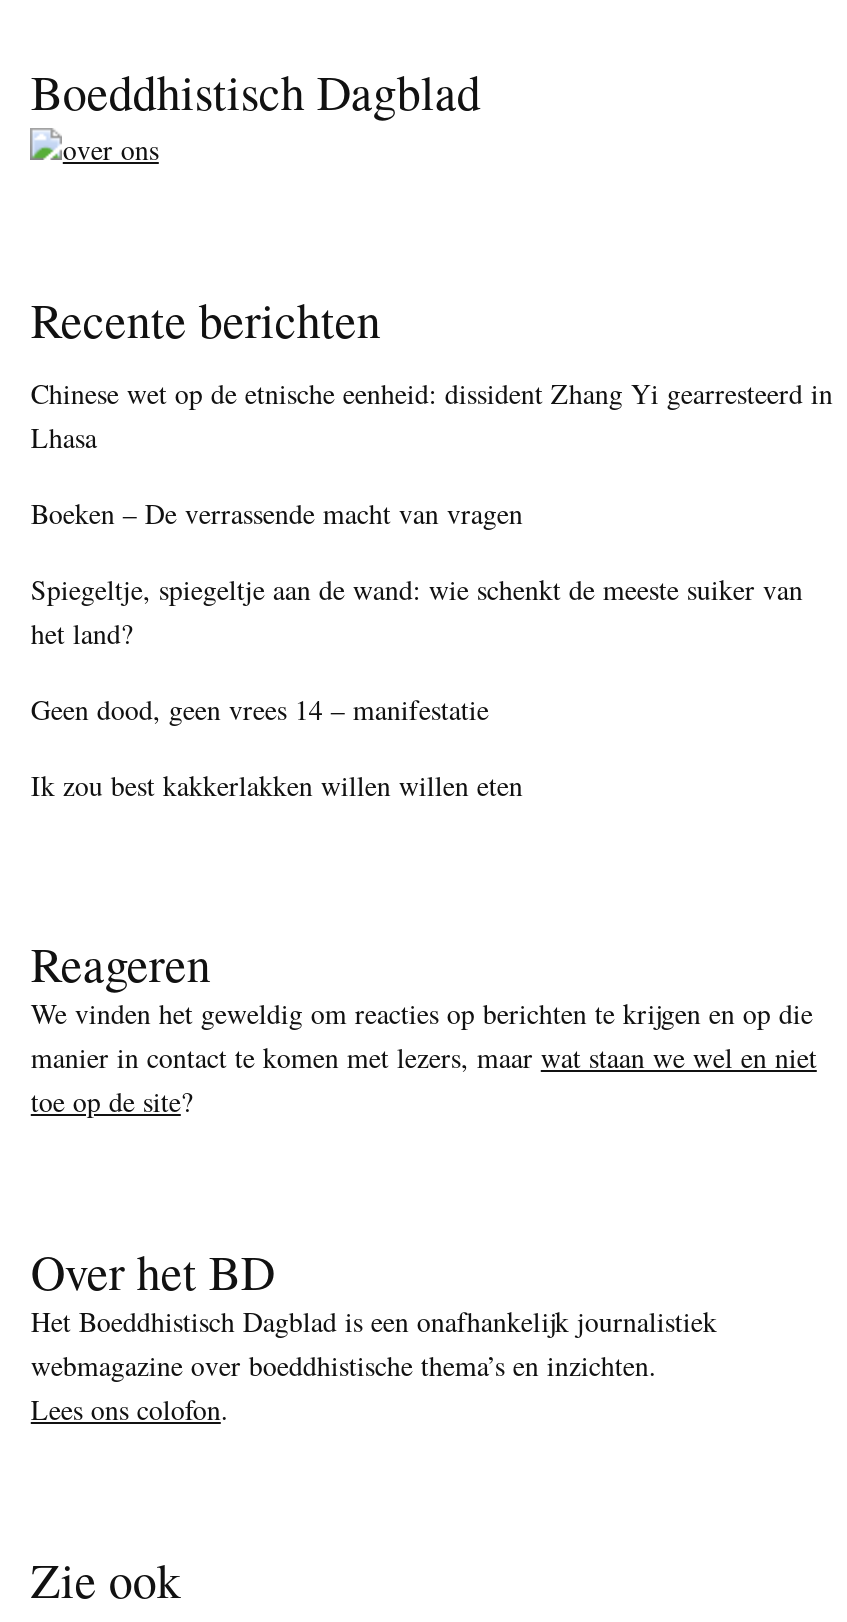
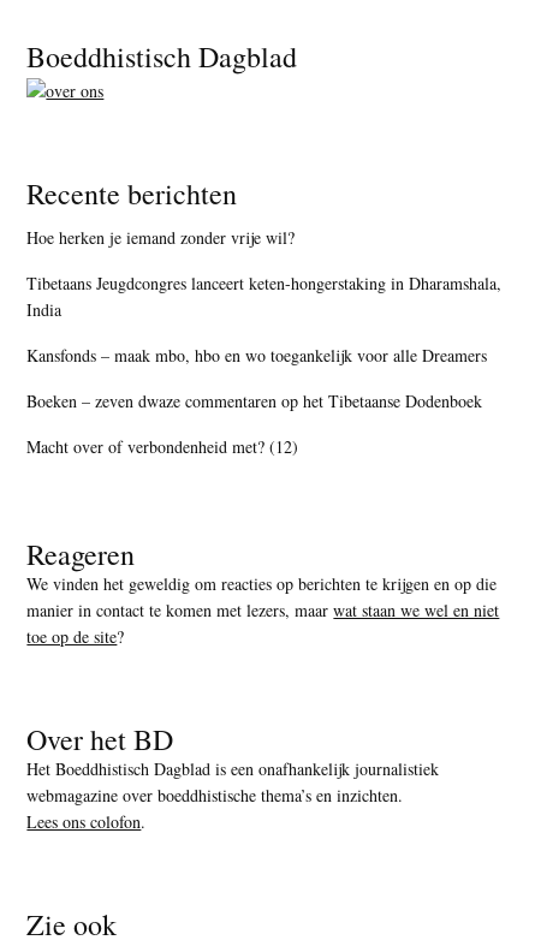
- Chinese wet op de etnische eenheid: dissident Zhang Yi gearresteerd in
- Lhasa
+ Hoe herken je iemand zonder vrije wil?

- Boeken – De verrassende macht van vragen
+ Tibetaans Jeugdcongres lanceert keten-hongerstaking in Dharamshala,
+ India

- Spiegeltje, spiegeltje aan de wand: wie schenkt de meeste suiker van
- het land?
+ Kansfonds – maak mbo, hbo en wo toegankelijk voor alle Dreamers

- Geen dood, geen vrees 14 – manifestatie
+ Boeken – zeven dwaze commentaren op het Tibetaanse Dodenboek

- Ik zou best kakkerlakken willen willen eten
+ Macht over of verbondenheid met? (12)
